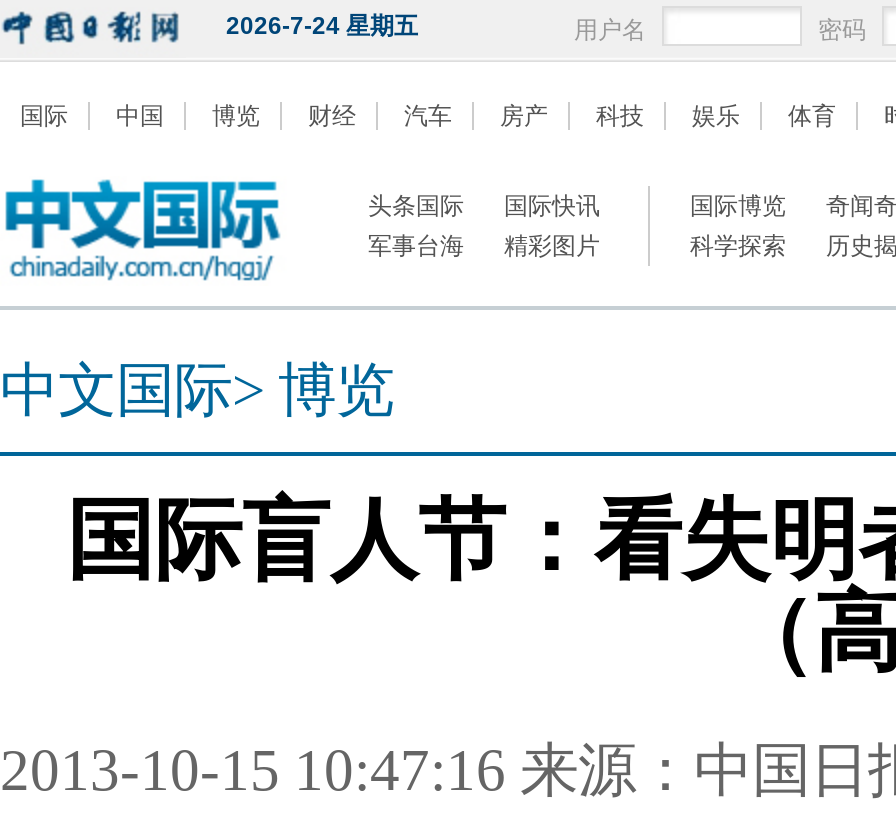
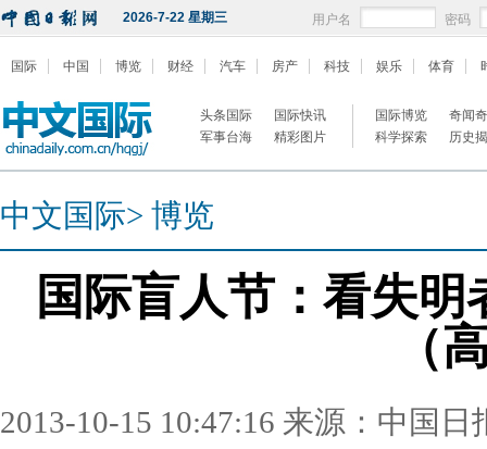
- 2026-7-24 星期五
+ 2026-7-22 星期三
